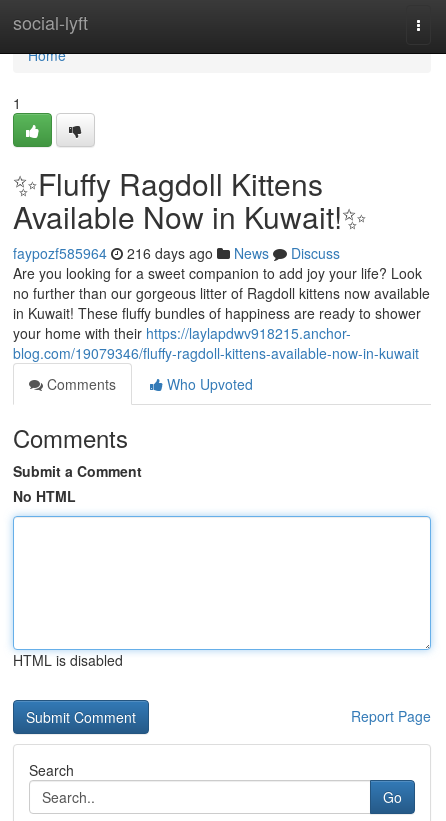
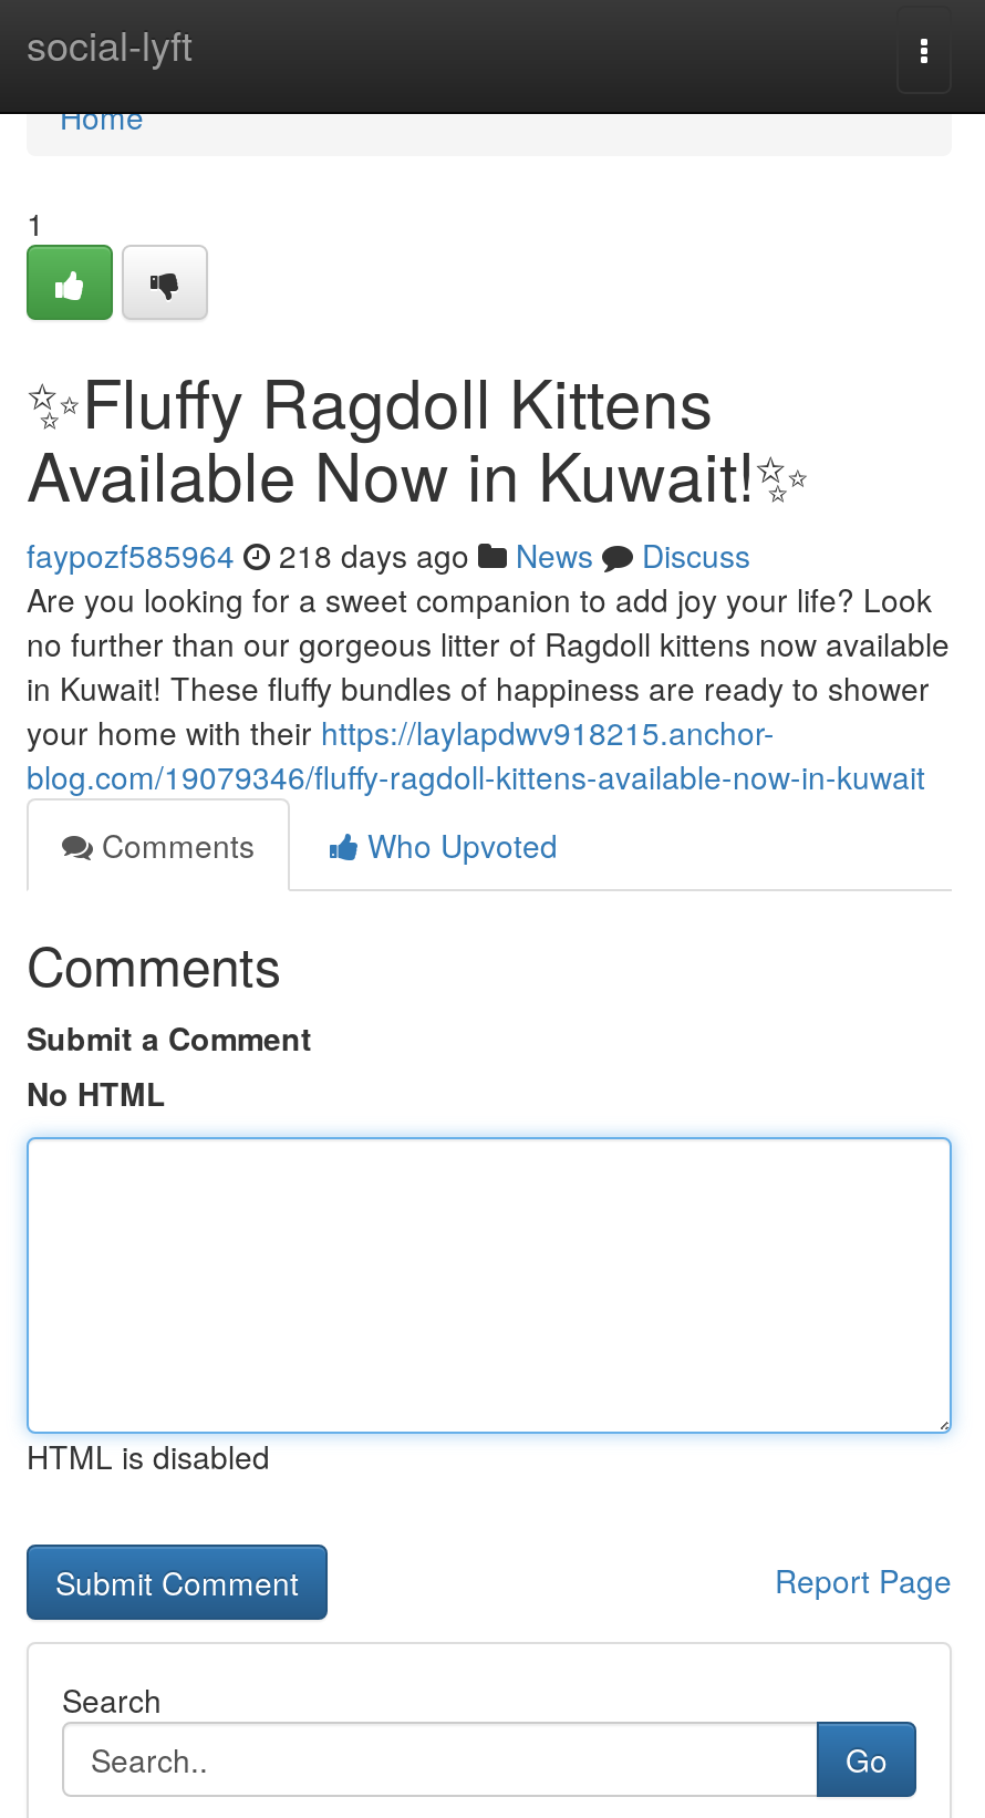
- faypozf585964 216 days ago News Discuss
+ faypozf585964 218 days ago News Discuss
